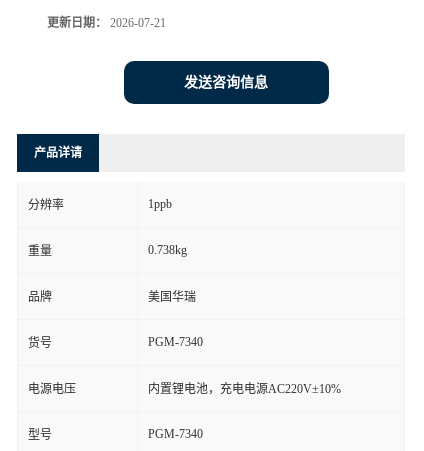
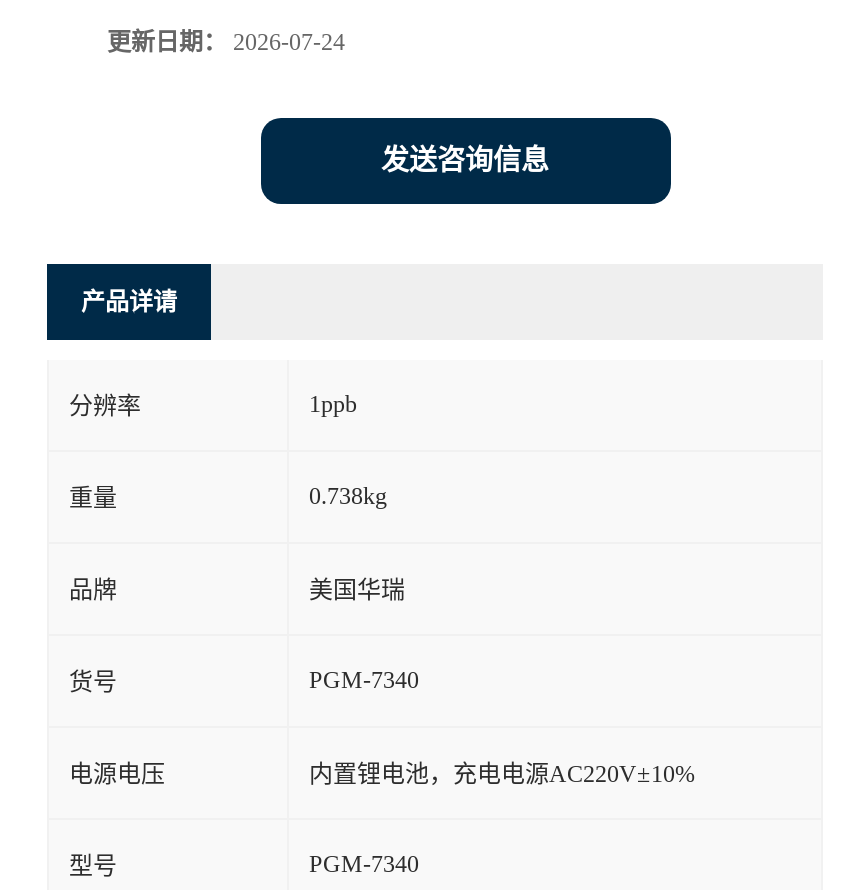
- 更新日期：2026-07-21
+ 更新日期：2026-07-24
